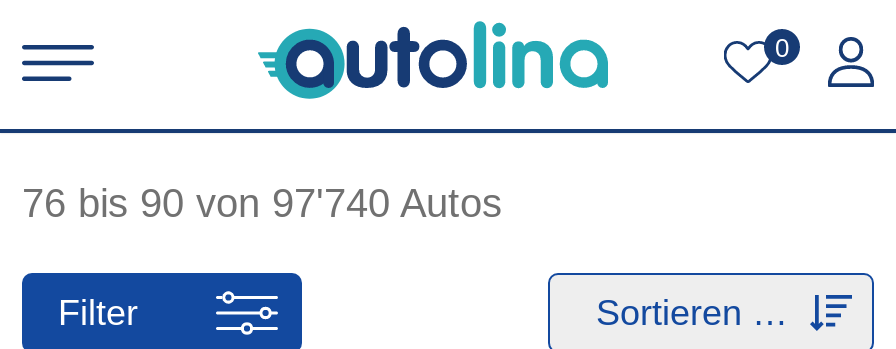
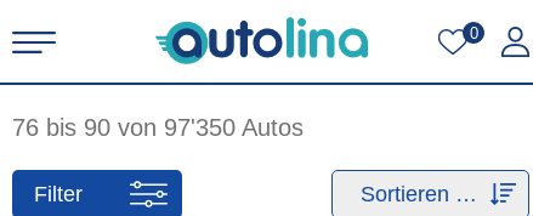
- 76 bis 90 von 97'740 Autos
+ 76 bis 90 von 97'350 Autos
